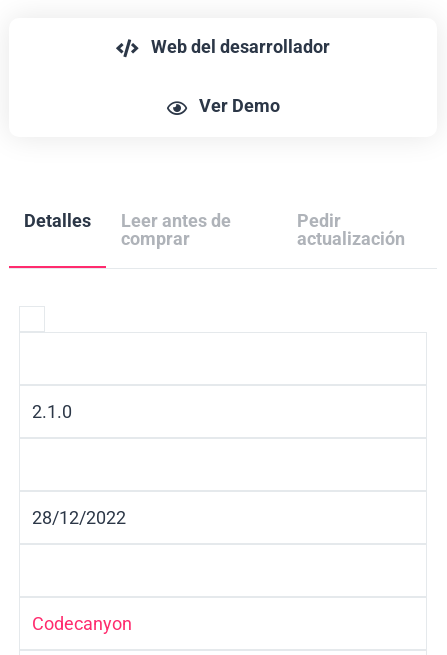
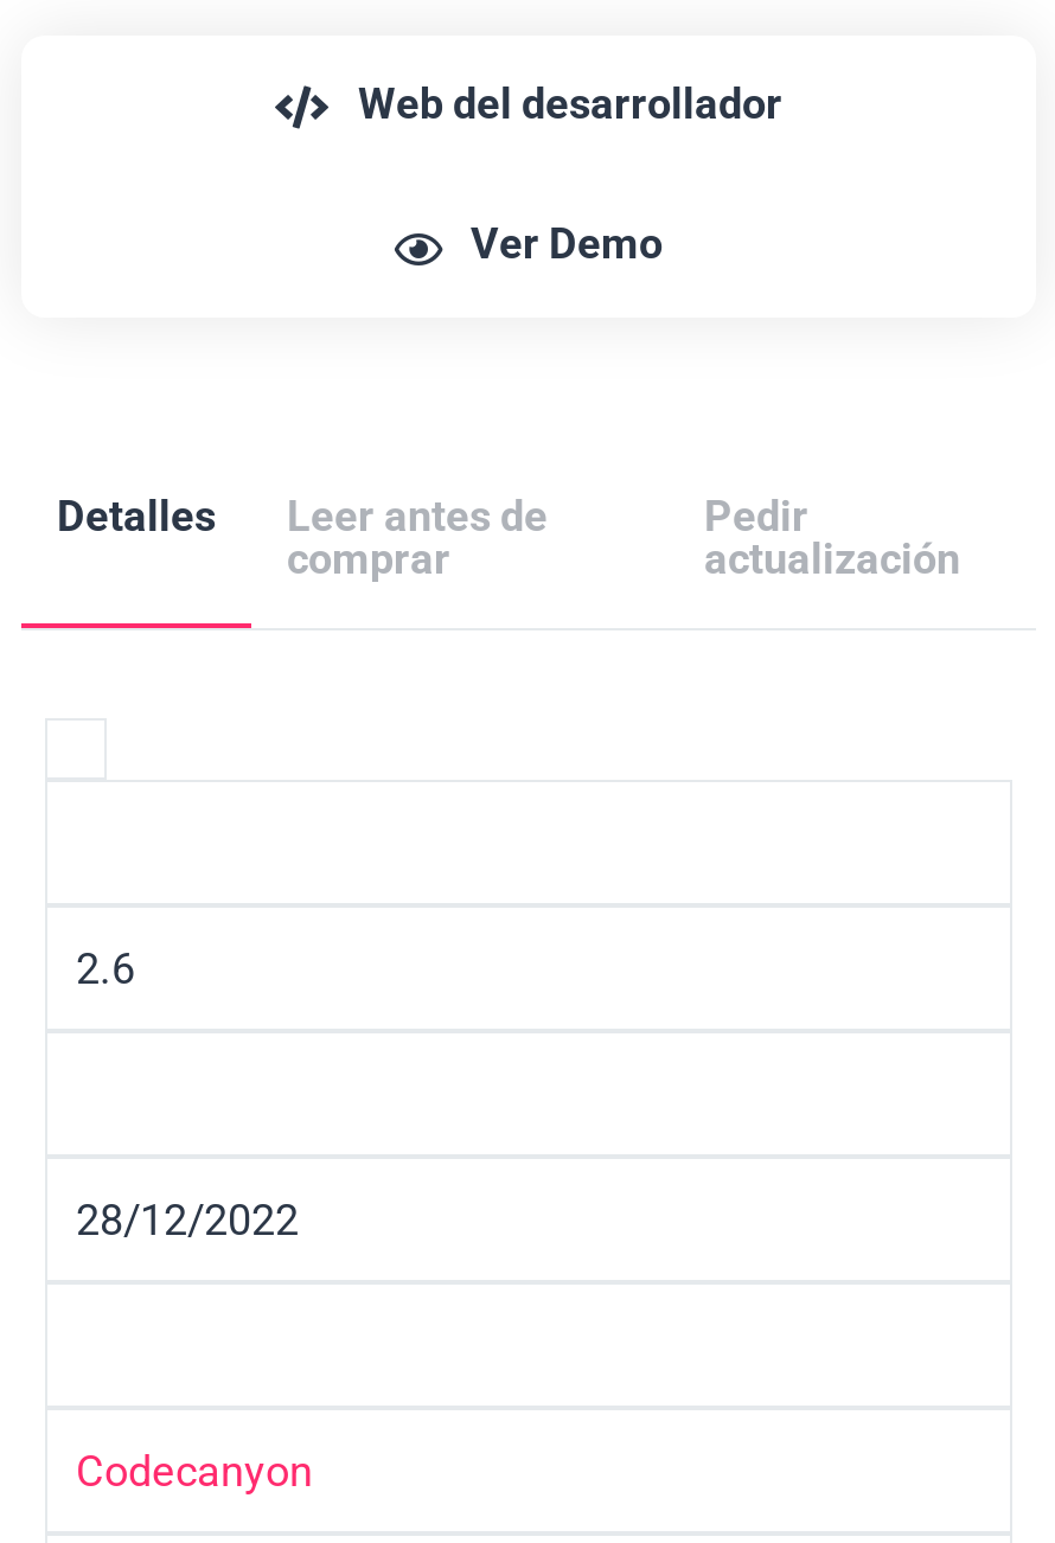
- 2.1.0
+ 2.6
